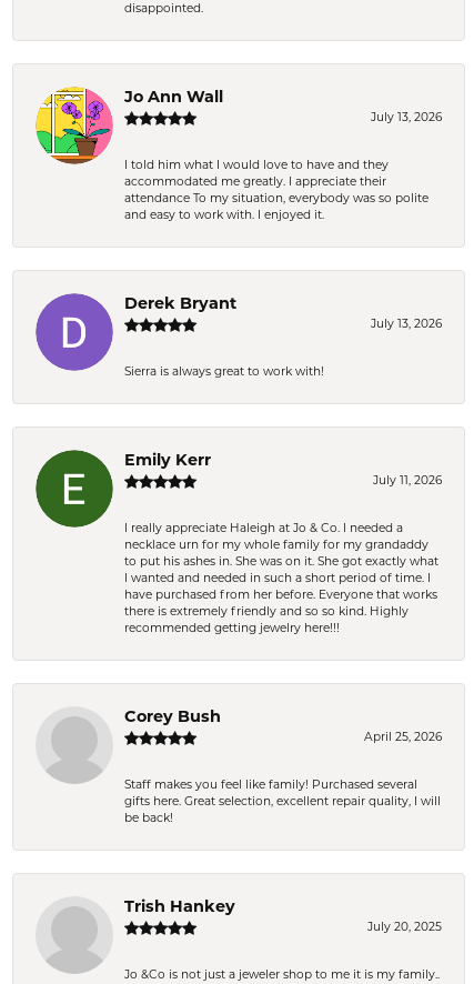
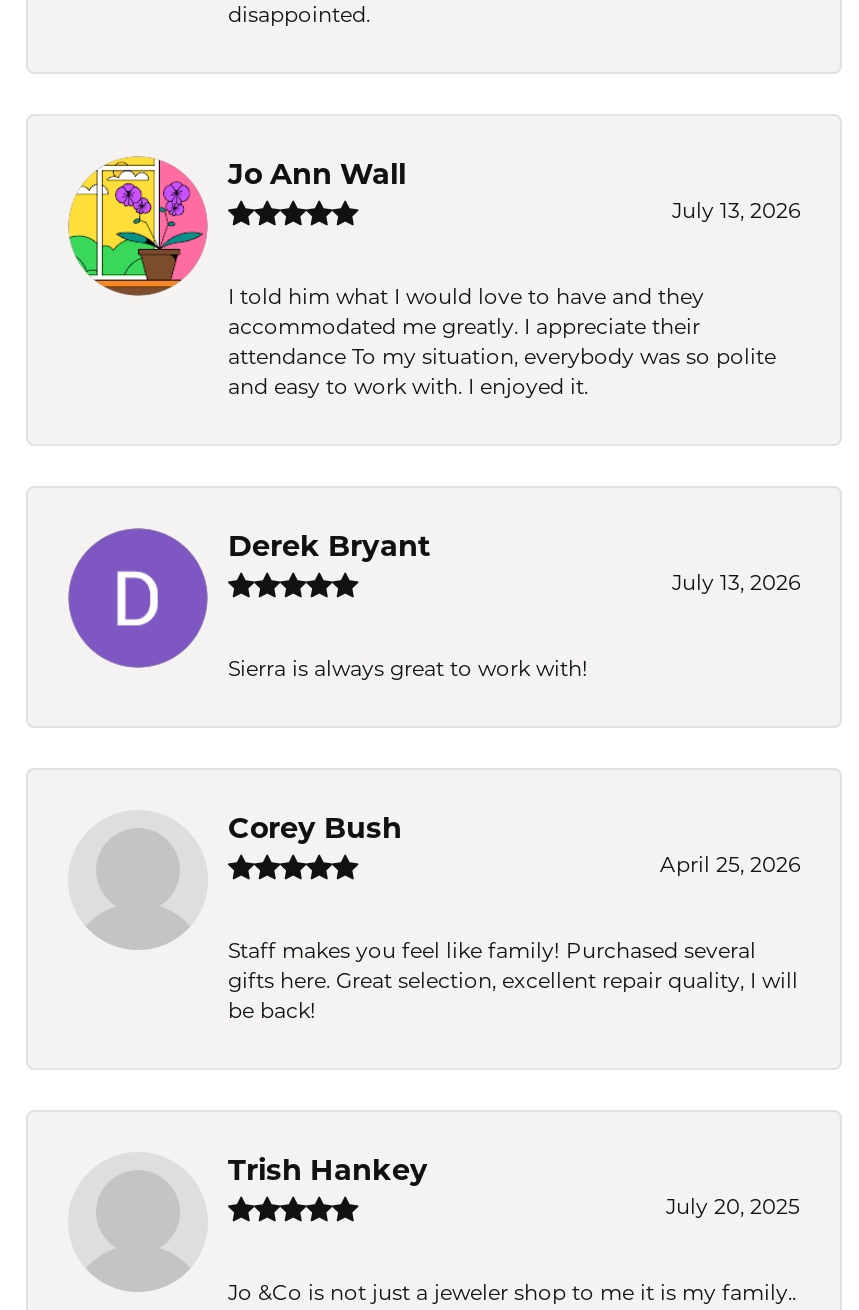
- [image]
- Emily Kerr
- July 11, 2026

- I really appreciate Haleigh at Jo & Co. I needed a
- necklace urn for my whole family for my grandaddy
- to put his ashes in. She was on it. She got exactly what
- I wanted and needed in such a short period of time. I
- have purchased from her before. Everyone that works
- there is extremely friendly and so so kind. Highly
- recommended getting jewelry here!!!
